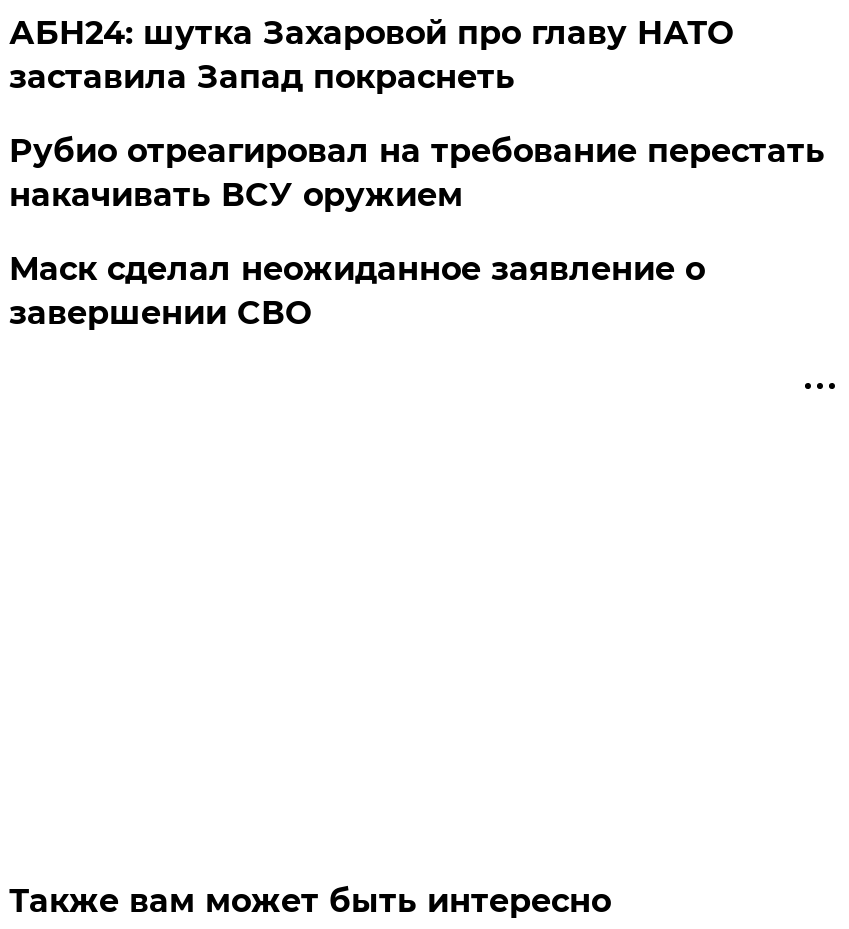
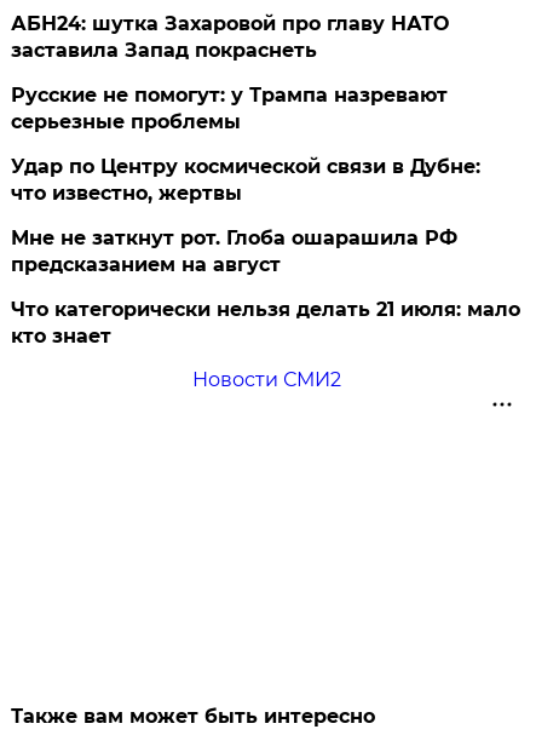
- Рубио отреагировал на требование перестать
- накачивать ВСУ оружием
- Маск сделал неожиданное заявление о
- завершении СВО
+ Русские не помогут: у Трампа назревают
+ серьезные проблемы
+ Удар по Центру космической связи в Дубне:
+ что известно, жертвы
+ Мне не заткнут рот. Глоба ошарашила РФ
+ предсказанием на август
+ Что категорически нельзя делать 21 июля: мало
+ кто знает
+ Новости СМИ2
